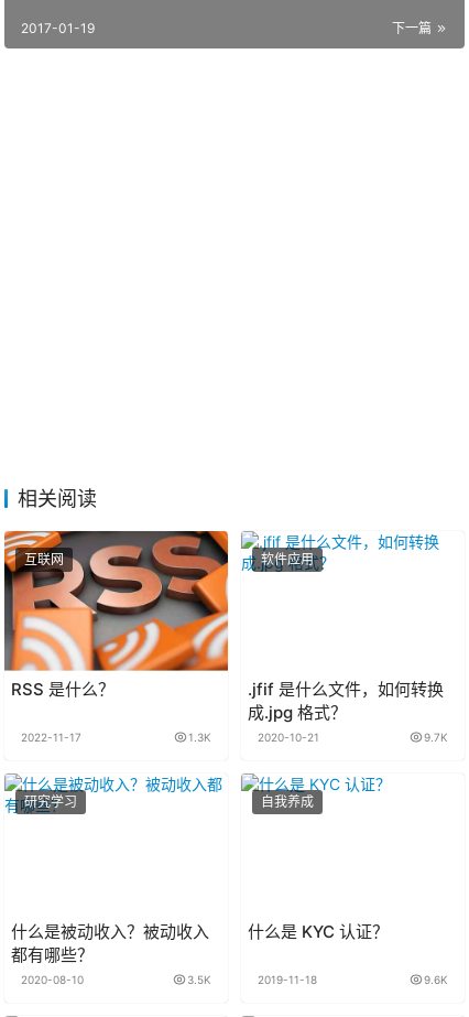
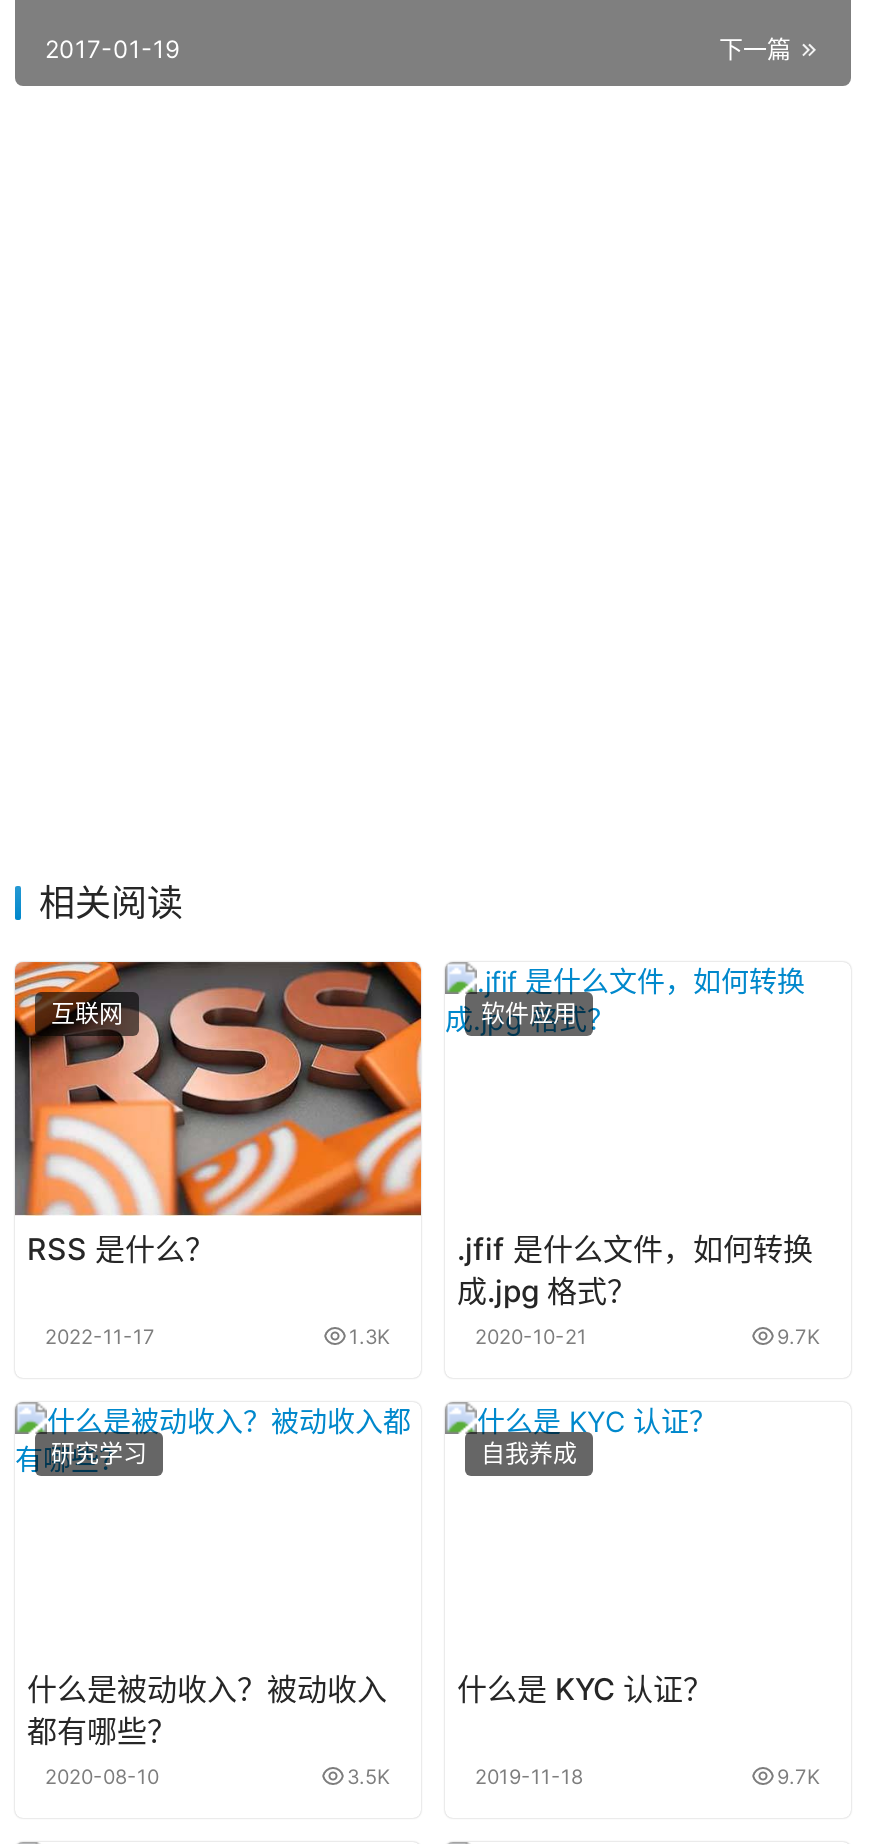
- 9.6K
+ 9.7K
